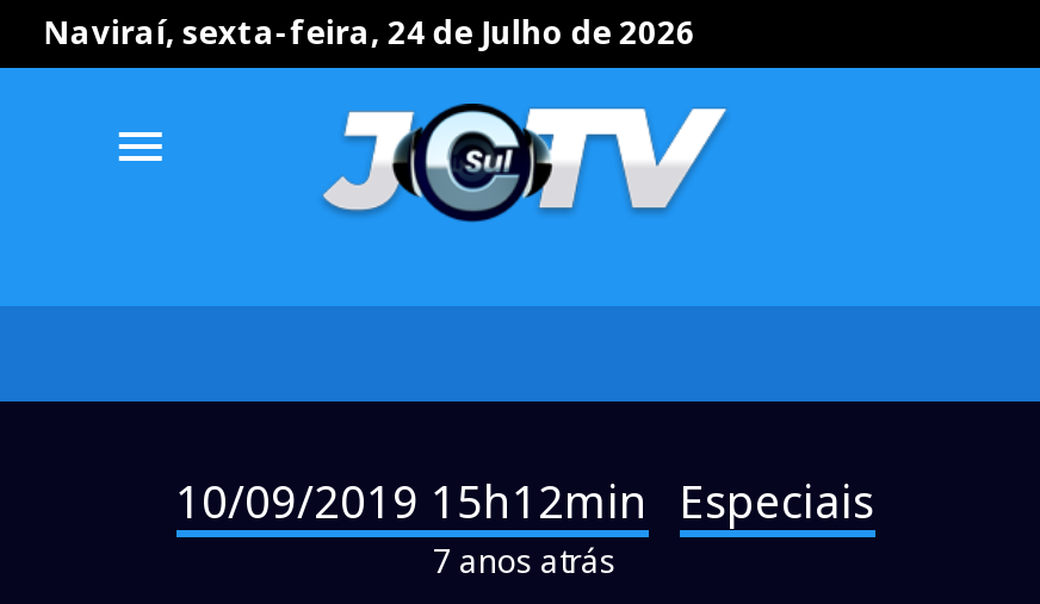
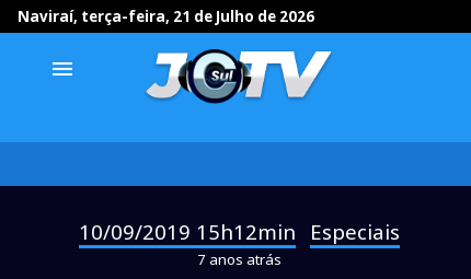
- Naviraí, sexta-feira, 24 de Julho de 2026
+ Naviraí, terça-feira, 21 de Julho de 2026
